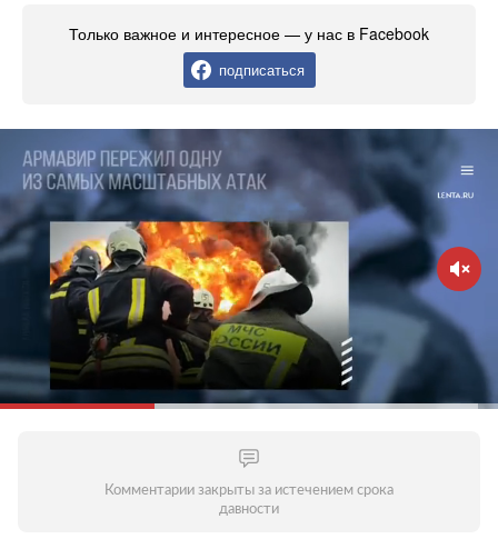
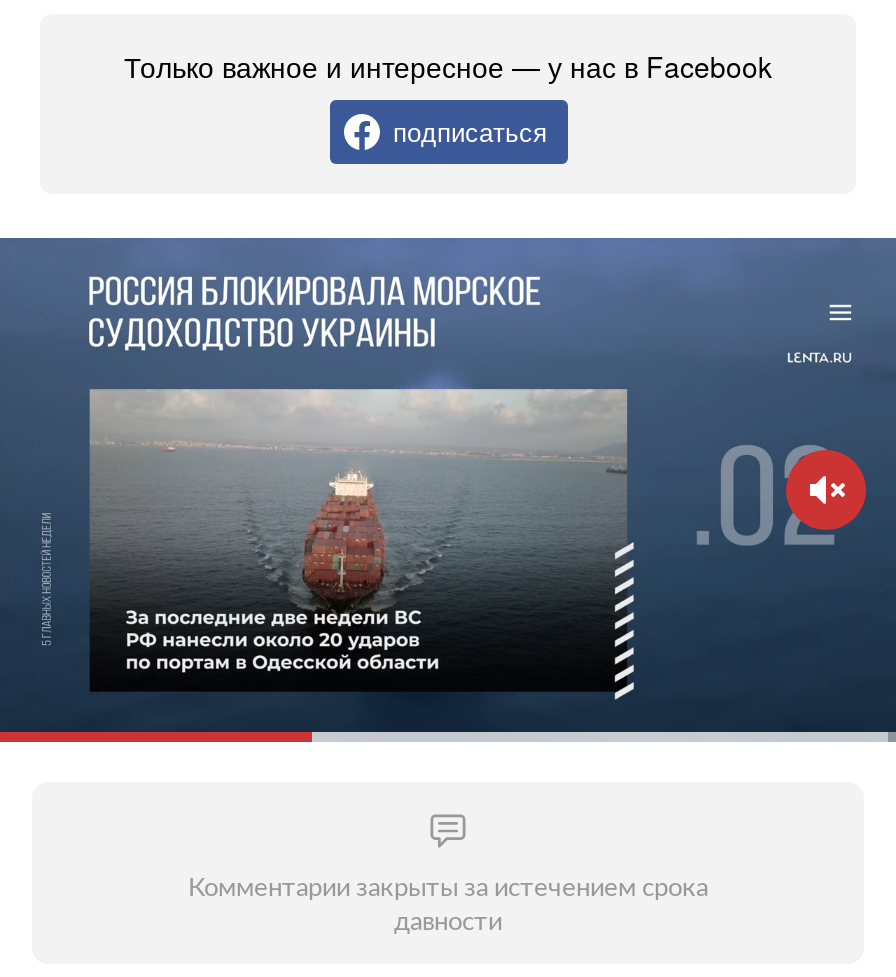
- [image]
+ [image]
